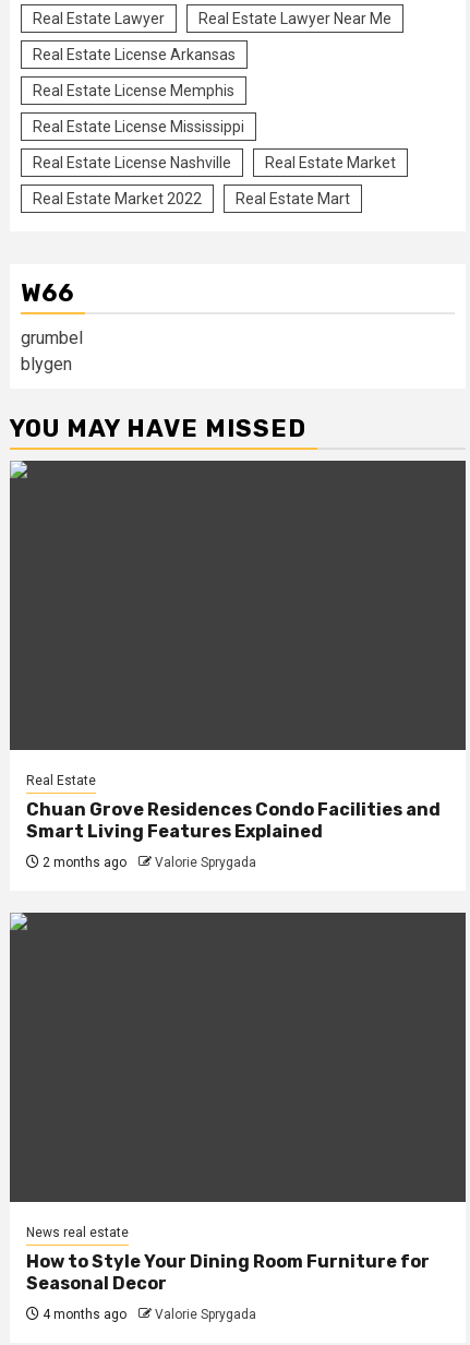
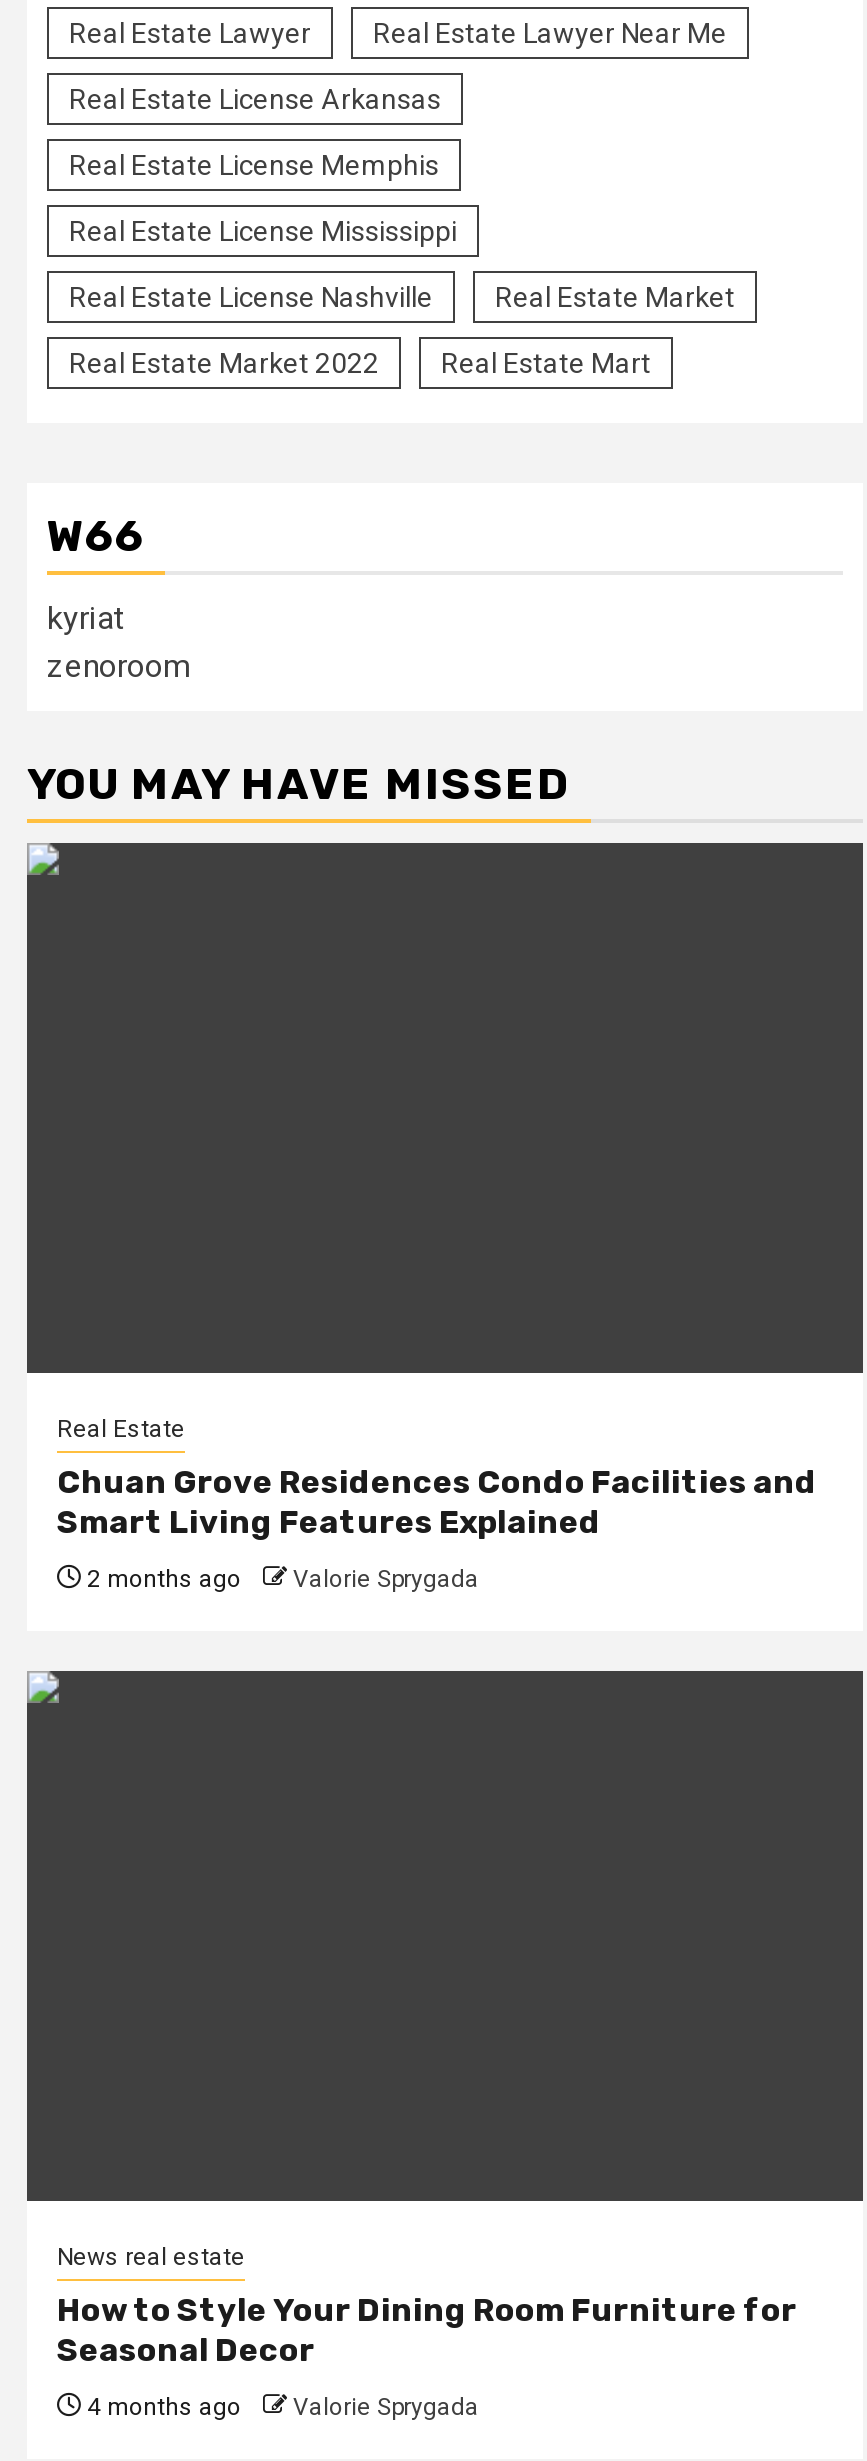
- grumbel
- blygen
+ kyriat
+ zenoroom
